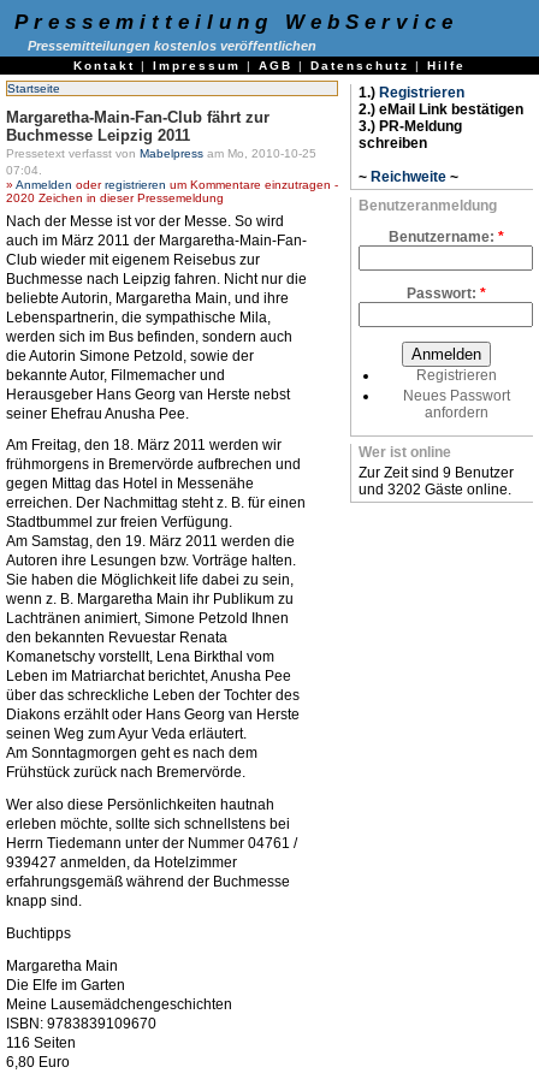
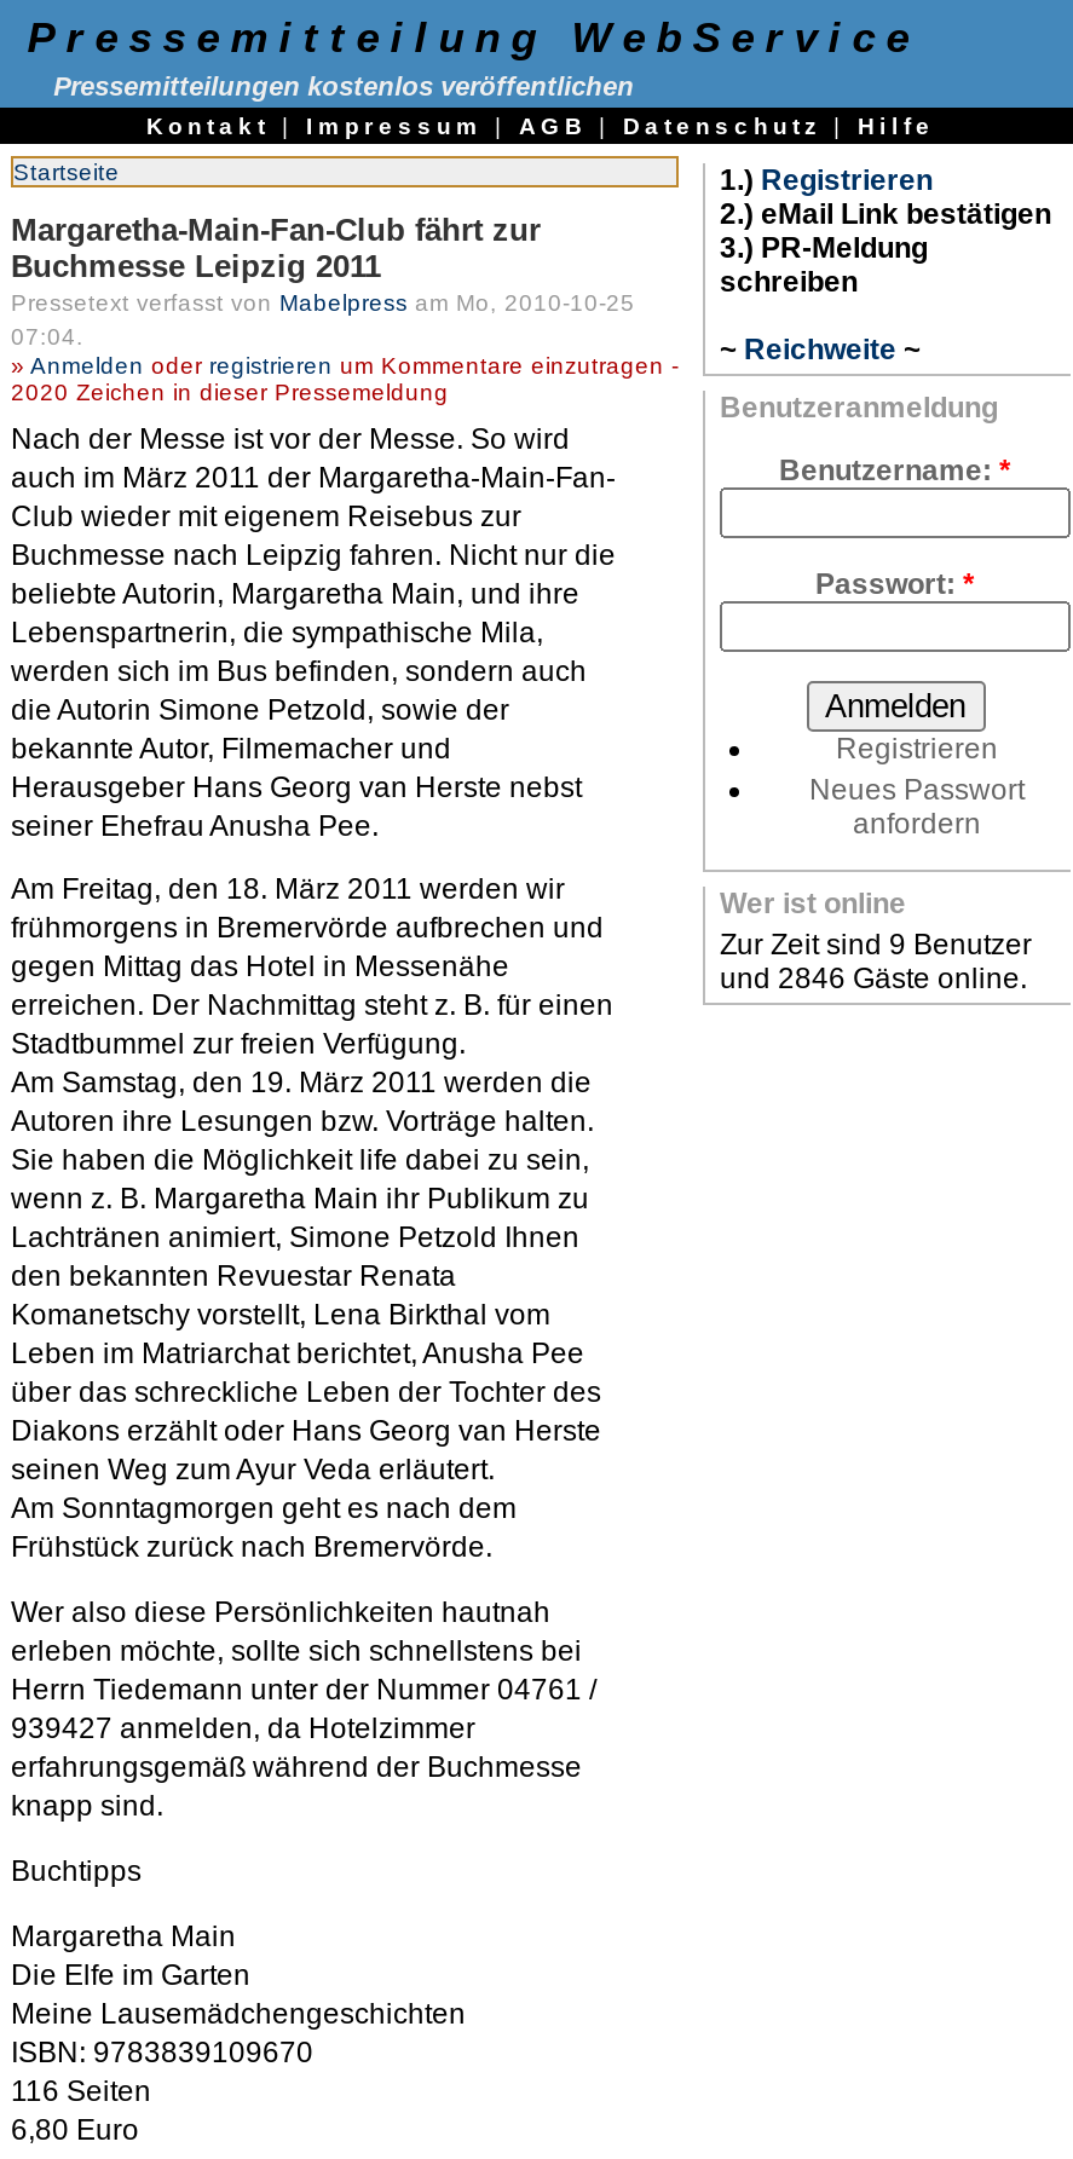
- und 3202 Gäste online.
+ und 2846 Gäste online.
